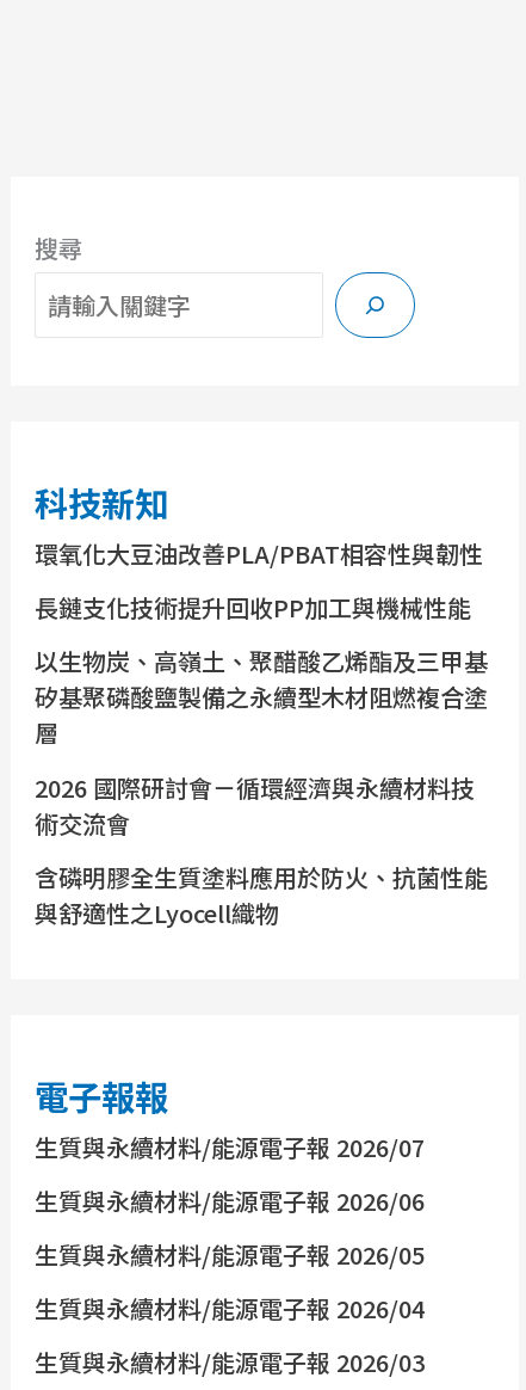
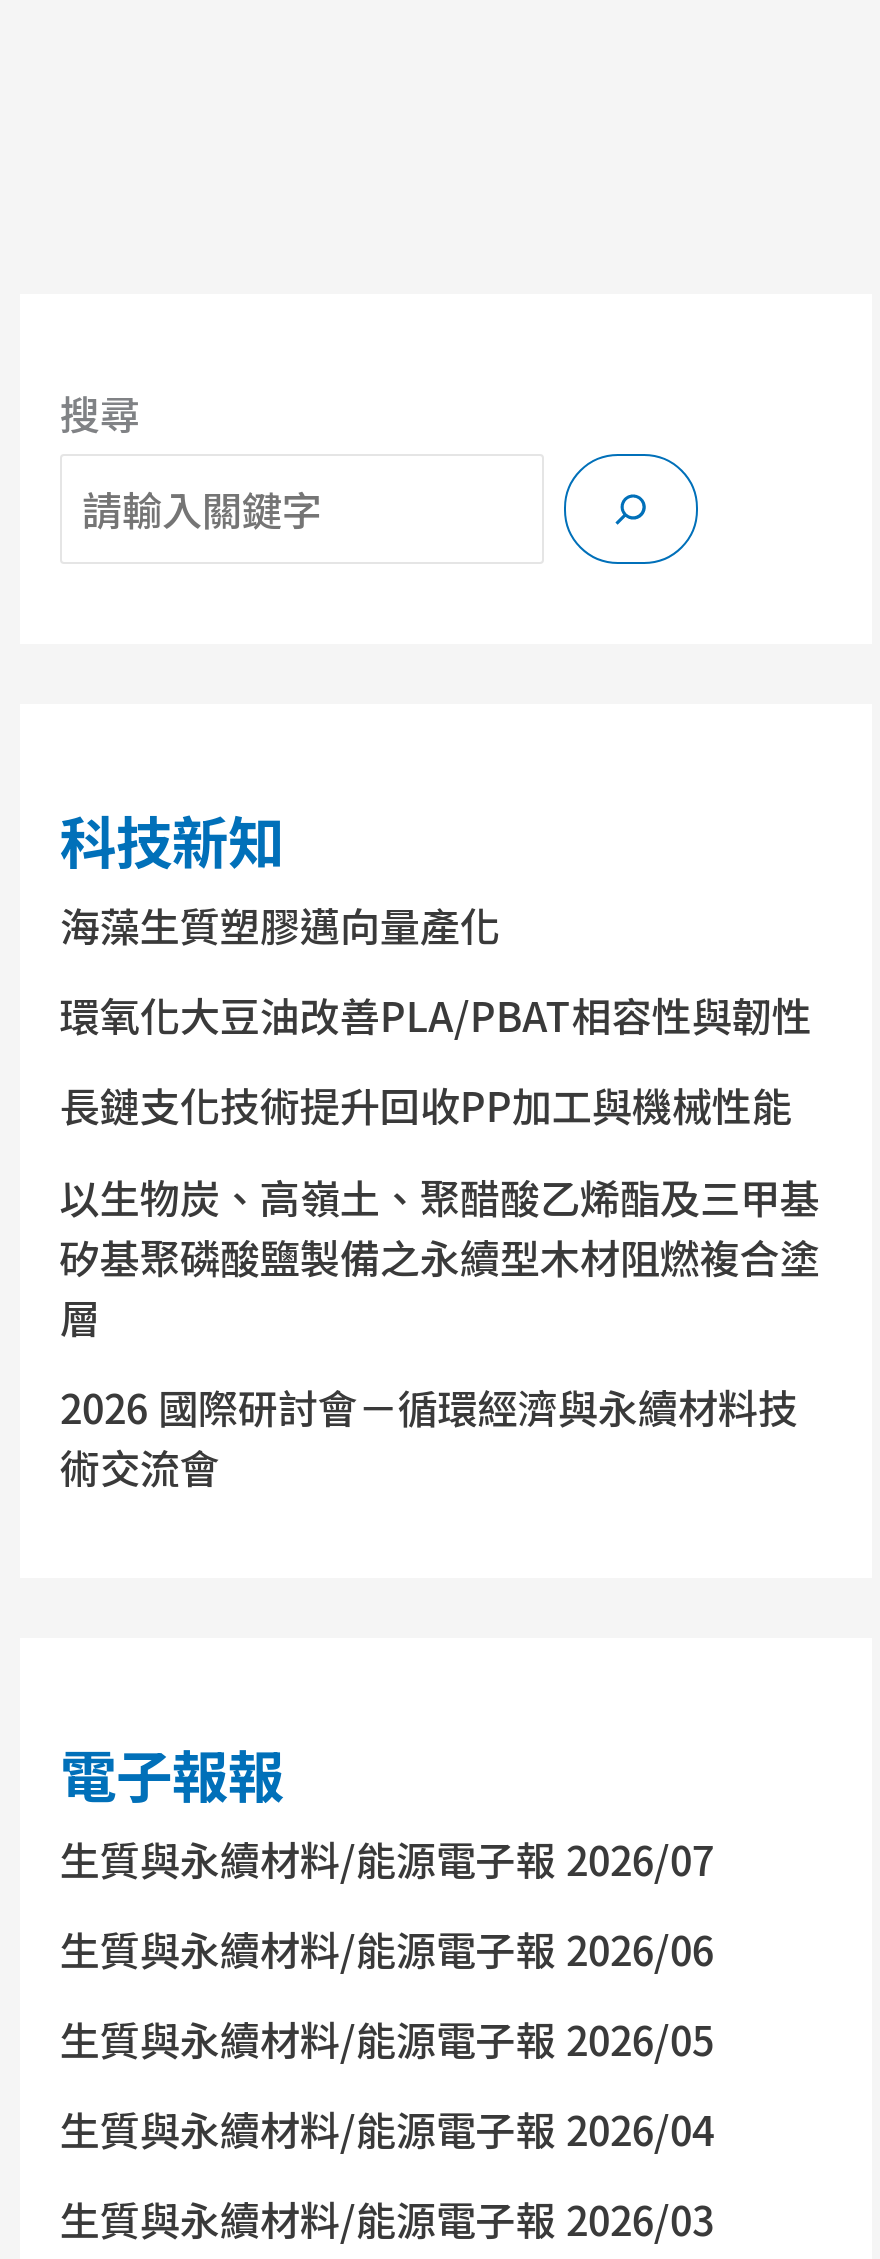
+ 海藻生質塑膠邁向量產化

moved down: 環氧化大豆油改善PLA/PBAT相容性與韌性 | 長鏈支化技術提升回收PP加工與機械性能 | 以生物炭、高嶺土、聚醋酸乙烯酯及三甲基 | 矽基聚磷酸鹽製備之永續型木材阻燃複合塗 | 層 | 2026 國際研討會－循環經濟與永續材料技 | 術交流會

- 含磷明膠全生質塗料應用於防火、抗菌性能
- 與舒適性之Lyocell織物
